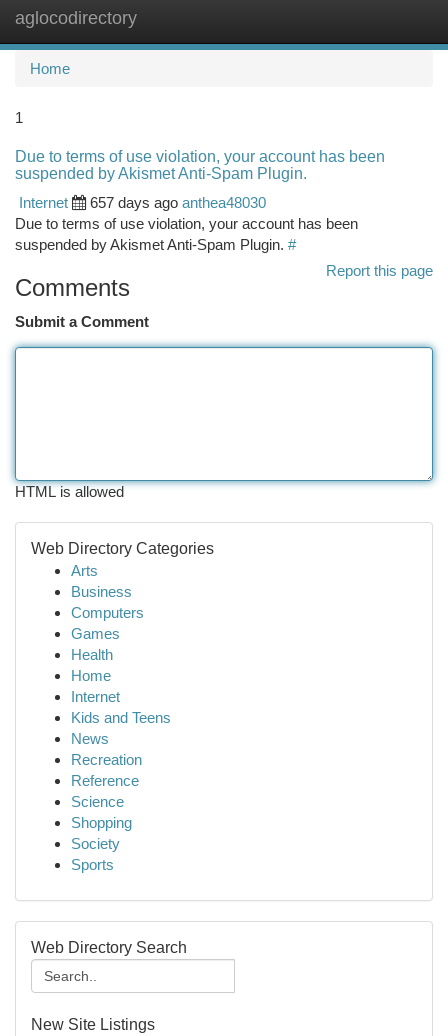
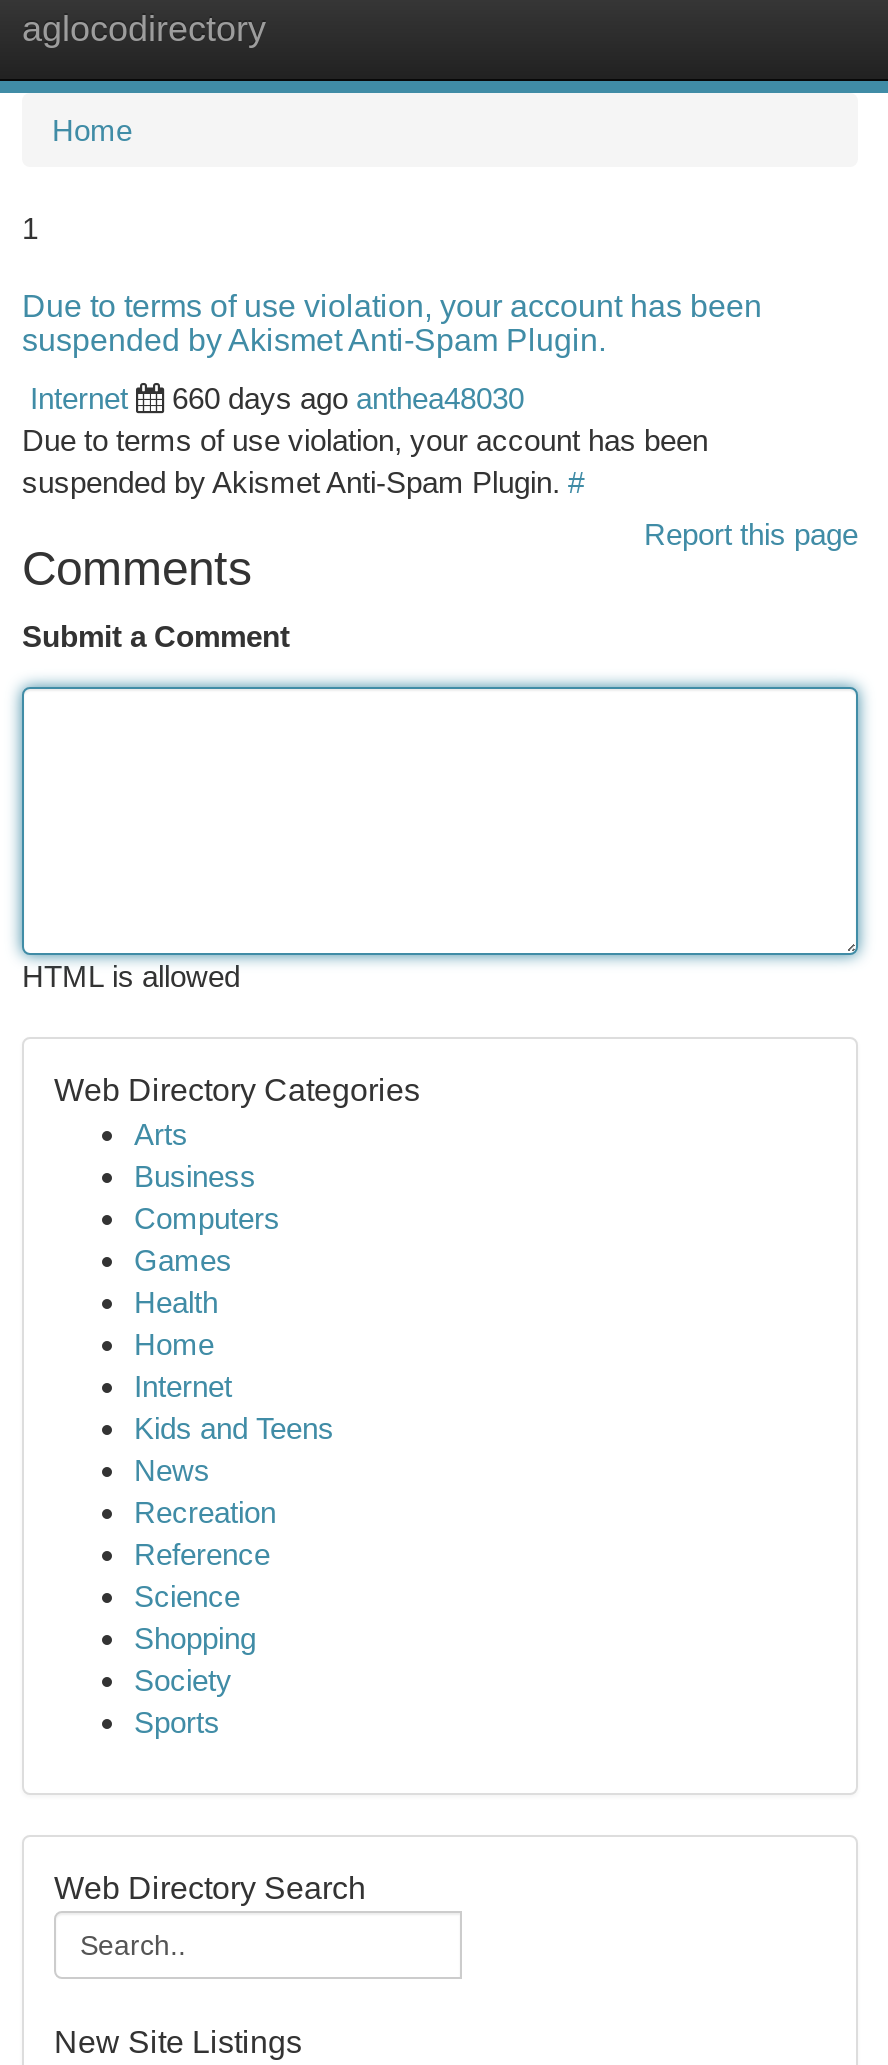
- 657 days ago anthea48030
+ 660 days ago anthea48030
